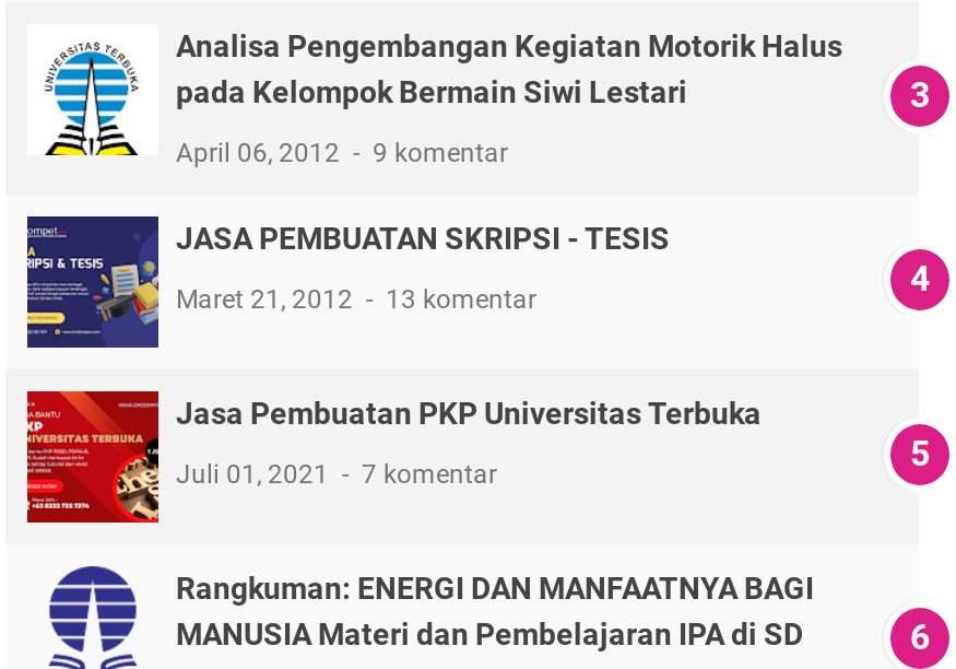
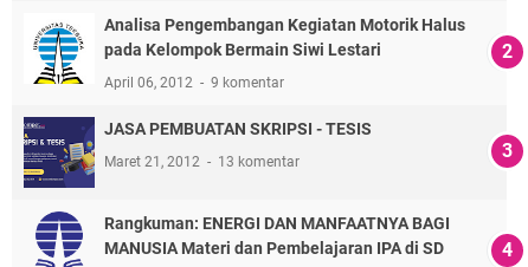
- [image]
- Jasa Pembuatan PKP Universitas Terbuka
- Juli 01, 2021
- 7 komentar
